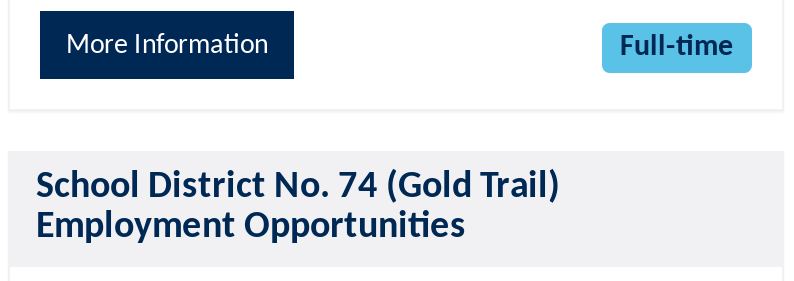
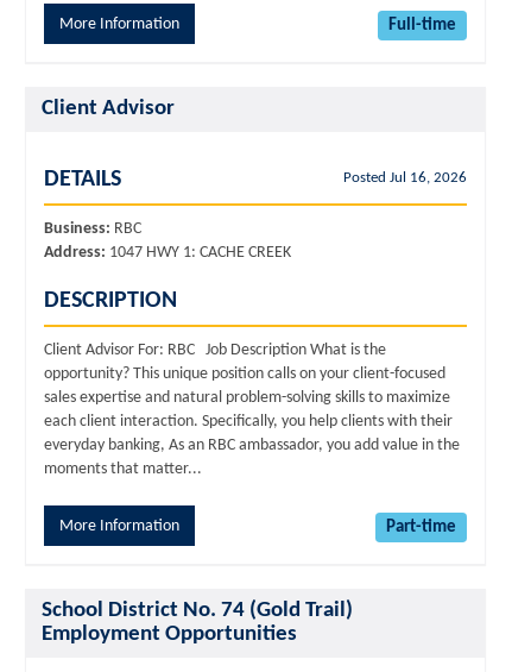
+ Client Advisor
+ Posted Jul 16, 2026
+ DETAILS
+ Business: RBC
+ Address: 1047 HWY 1: CACHE CREEK
+ DESCRIPTION
+ Client Advisor For: RBC Job Description What is the
+ opportunity? This unique position calls on your client-focused
+ sales expertise and natural problem-solving skills to maximize
+ each client interaction. Specifically, you help clients with their
+ everyday banking, As an RBC ambassador, you add value in the
+ moments that matter...
+ More Information
+ Part-time
